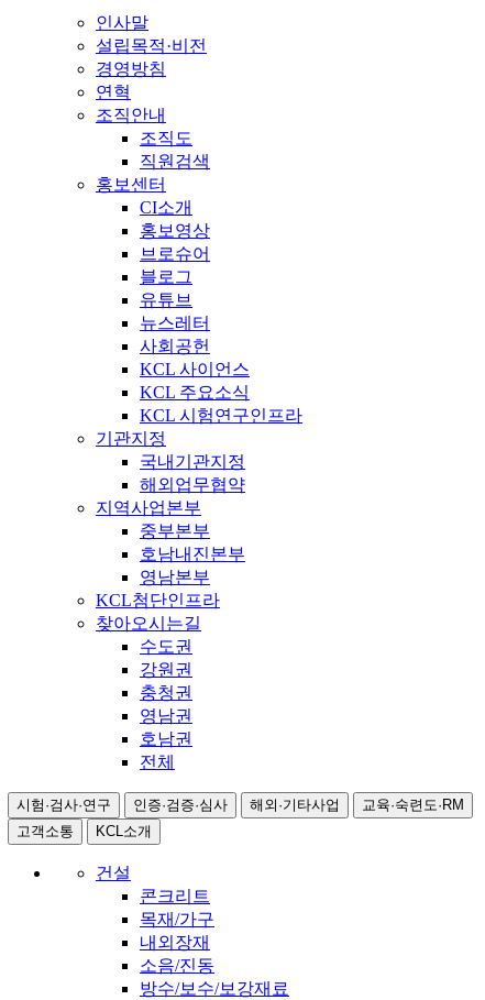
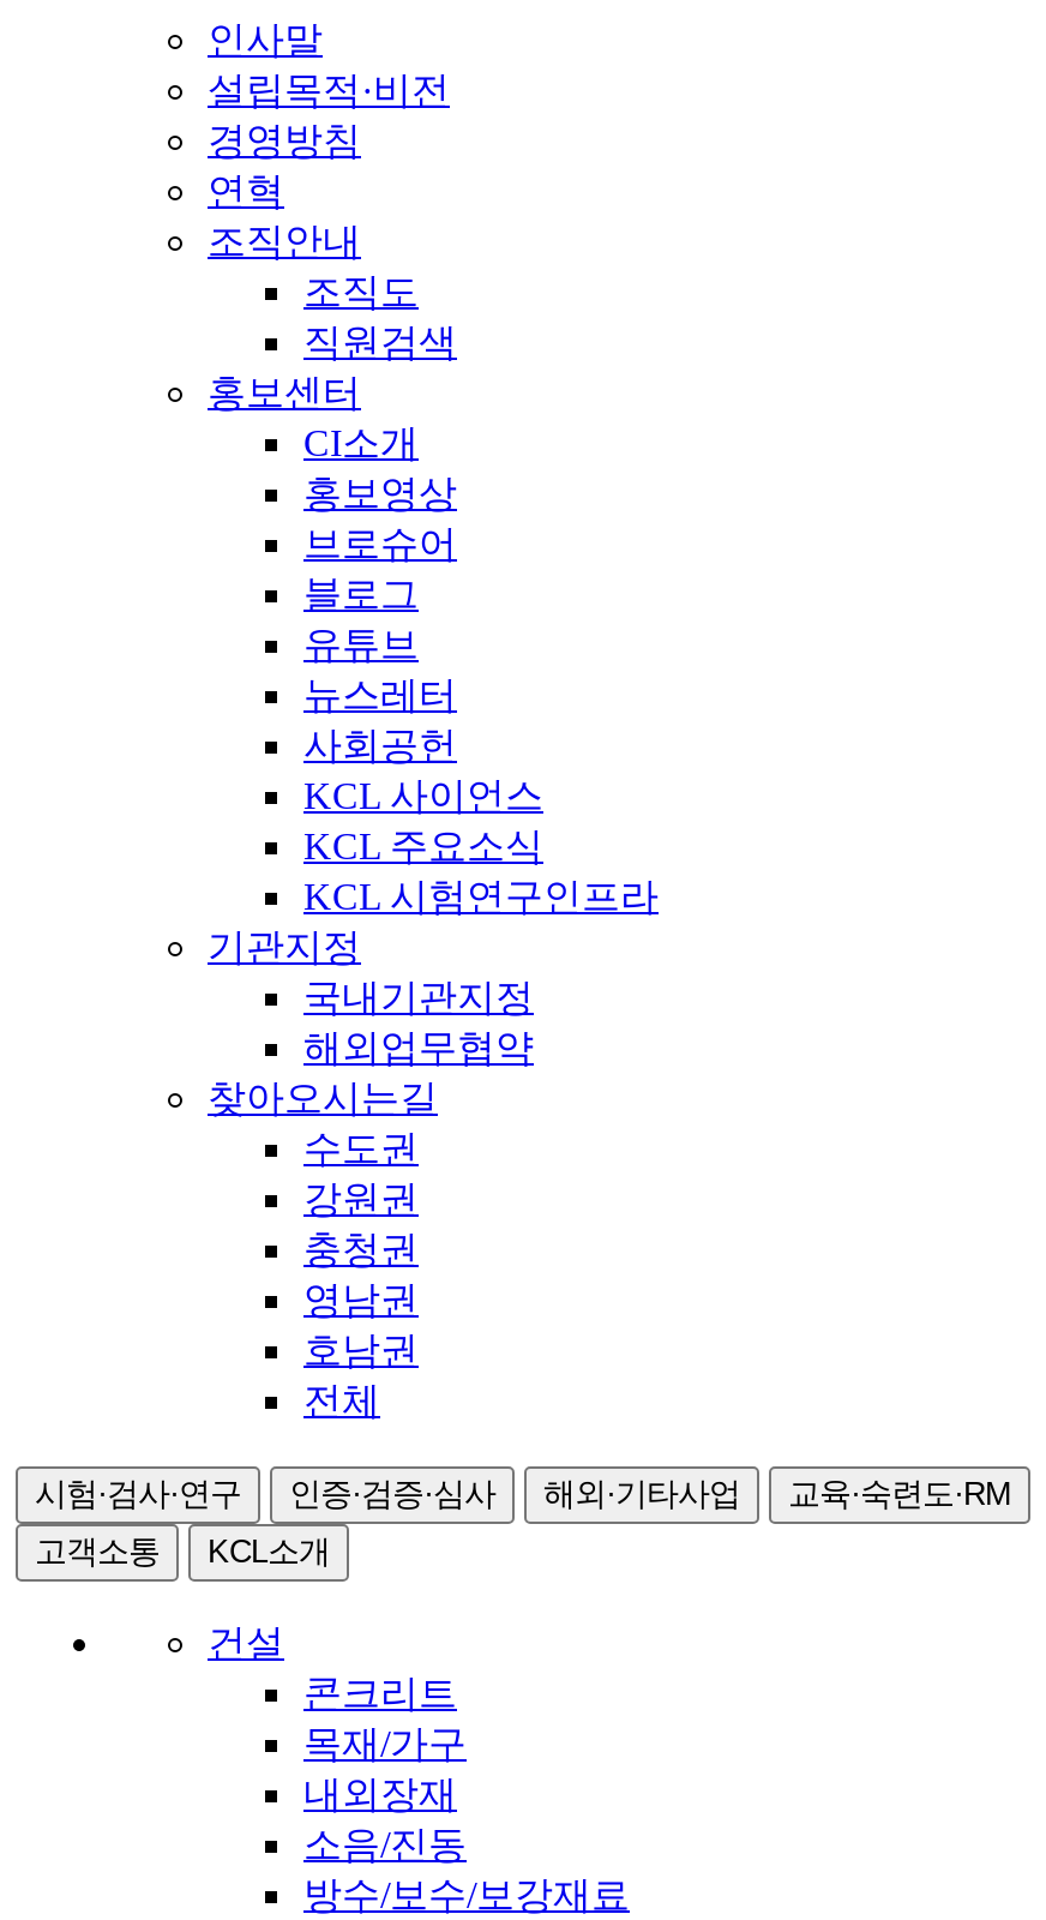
- 지역사업본부
- 중부본부
- 호남내진본부
- 영남본부
- KCL첨단인프라
